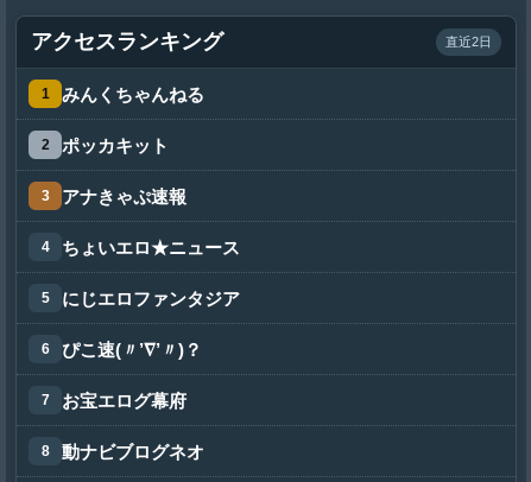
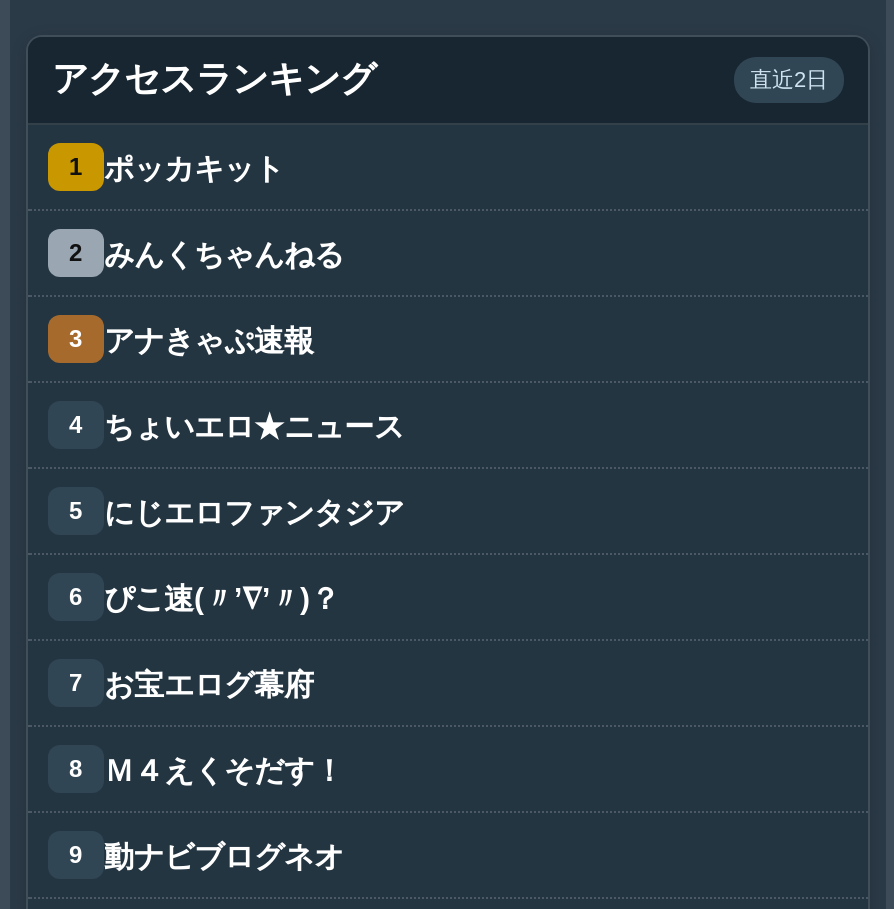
moved up: ポッカキット

+ Ｍ４えくそだす！
